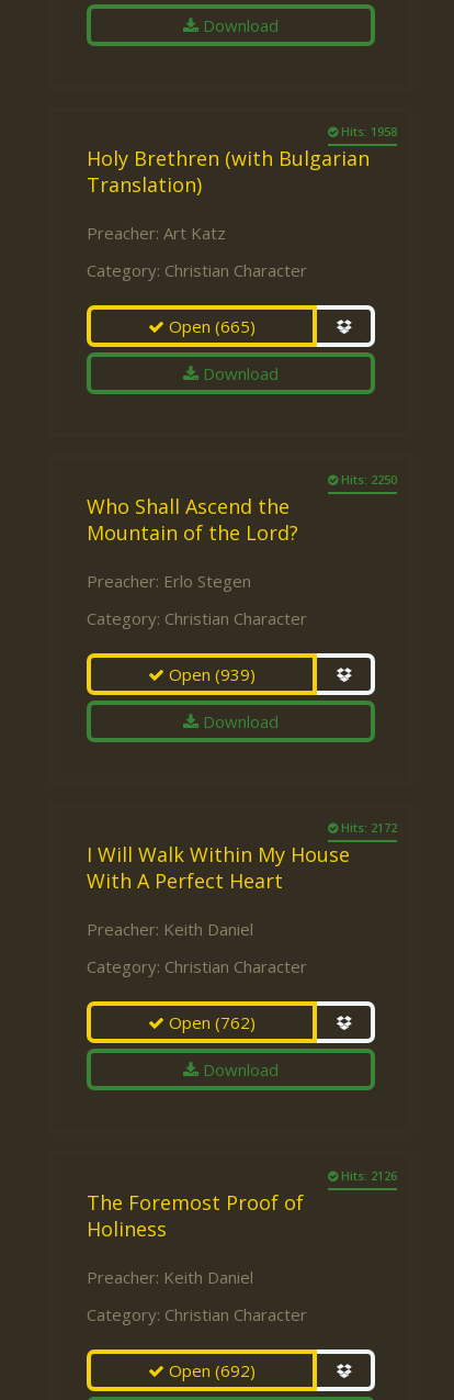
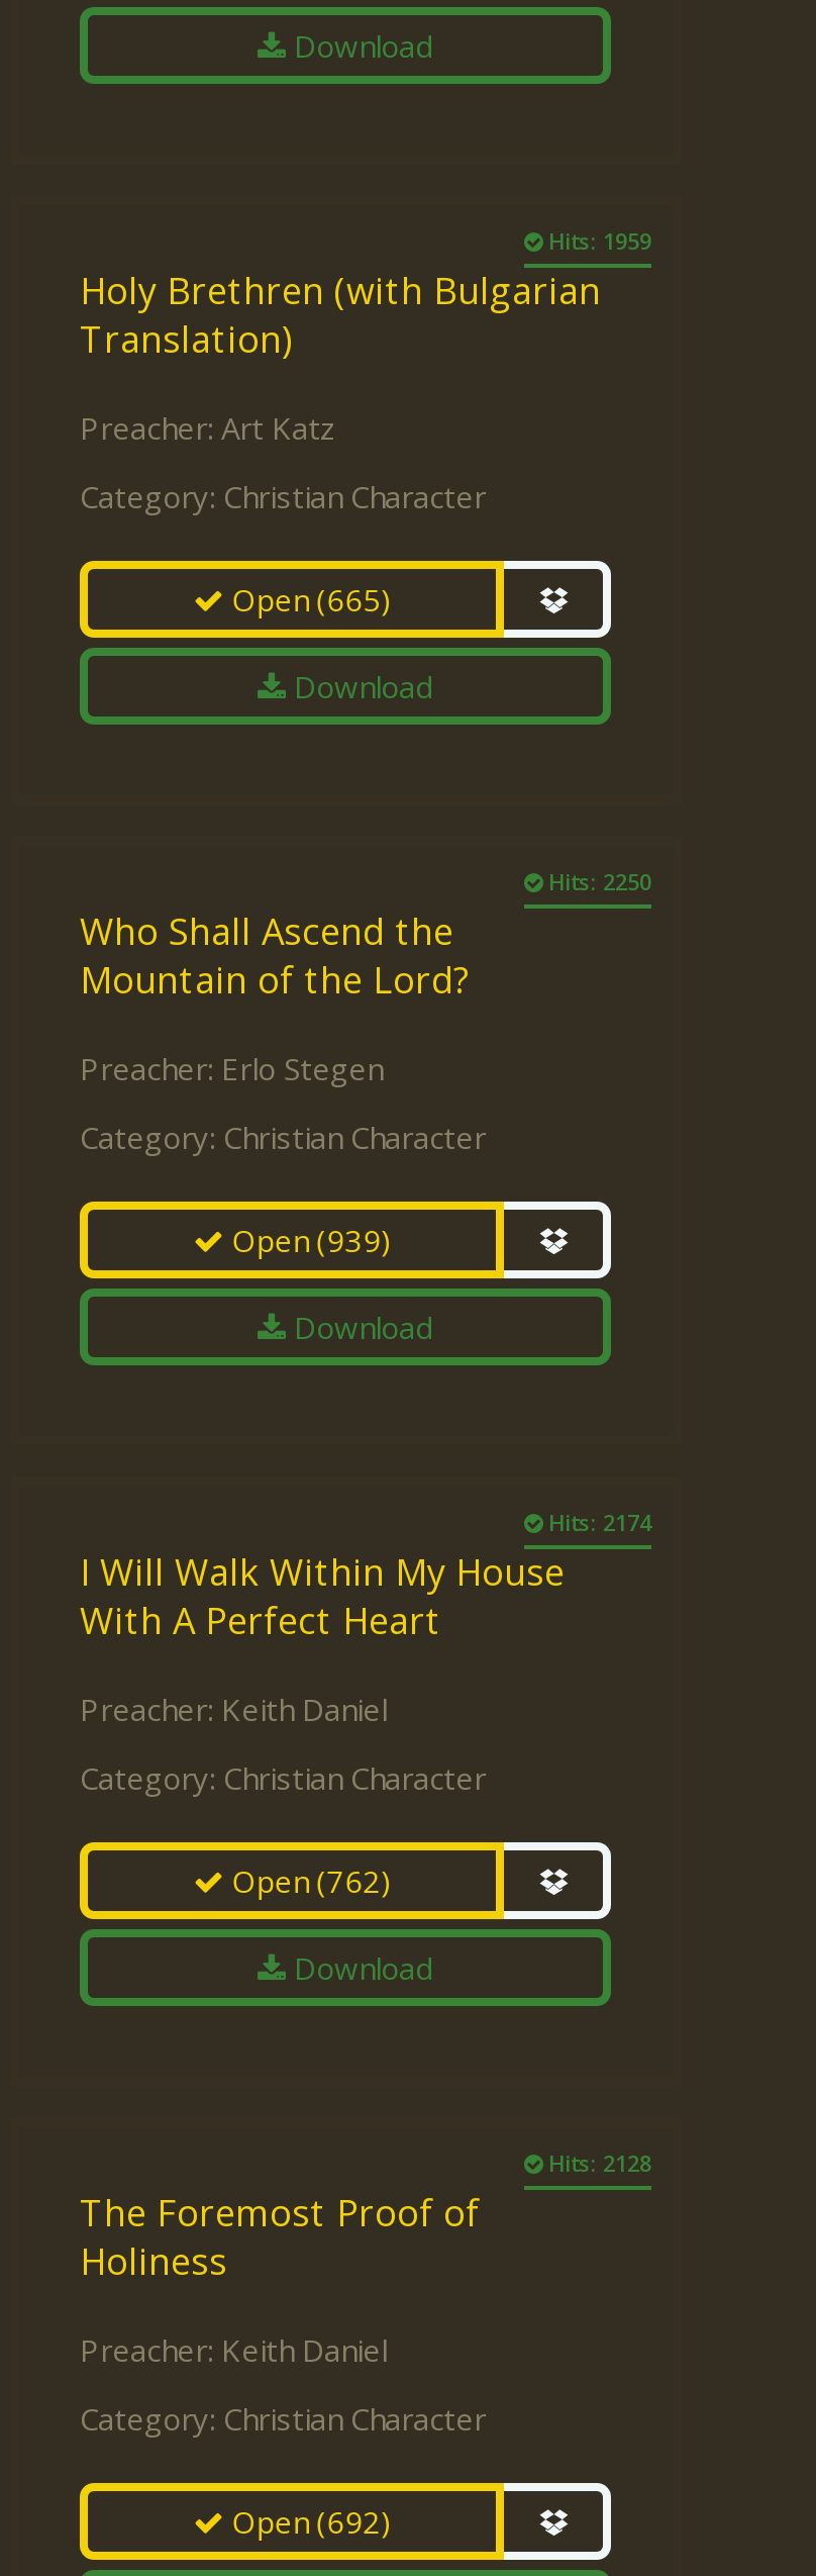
- Hits: 1958
+ Hits: 1959

- Hits: 2172
+ Hits: 2174

- Hits: 2126
+ Hits: 2128
